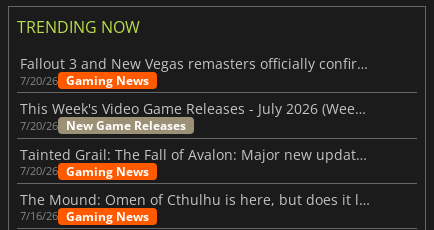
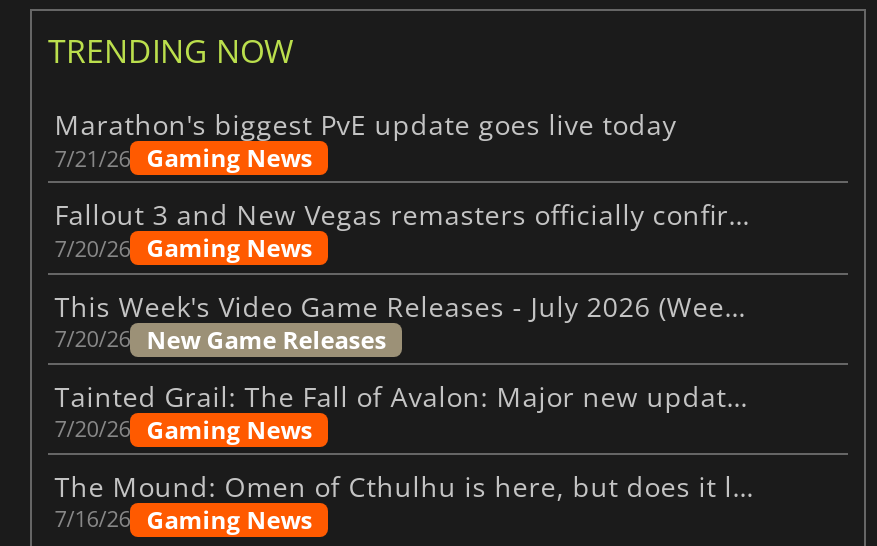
+ Marathon's biggest PvE update goes live today
+ 7/21/26 Gaming News
